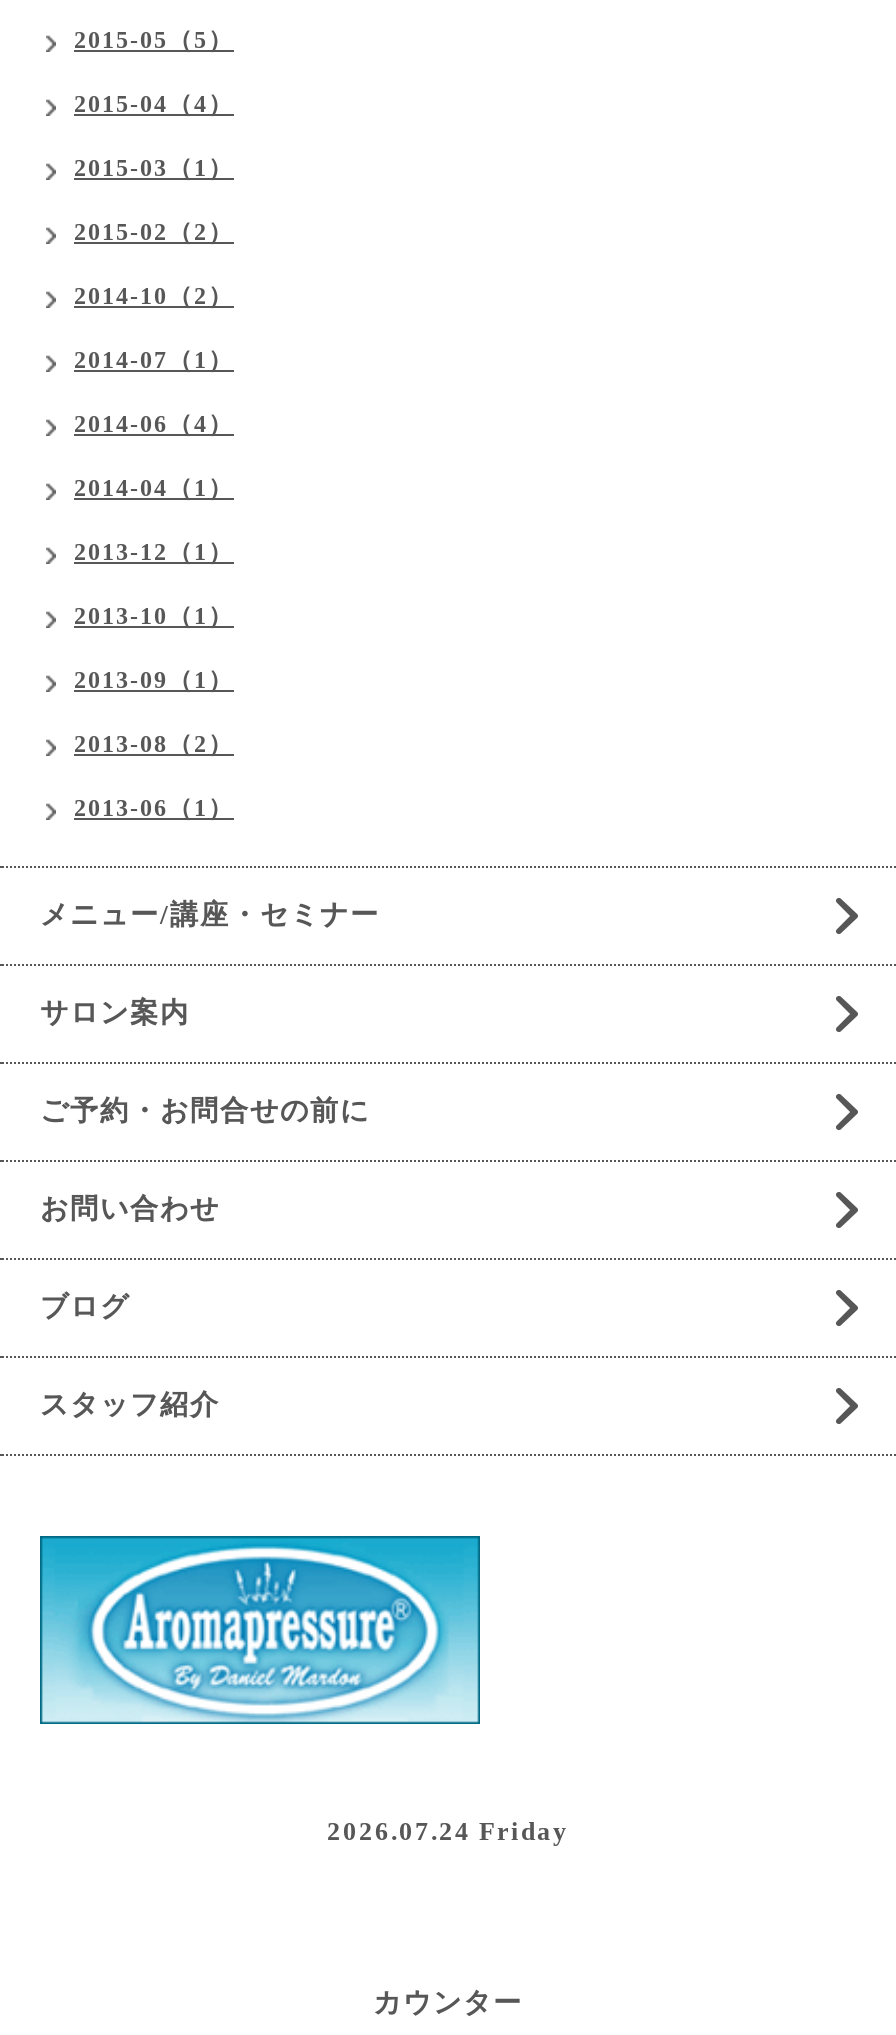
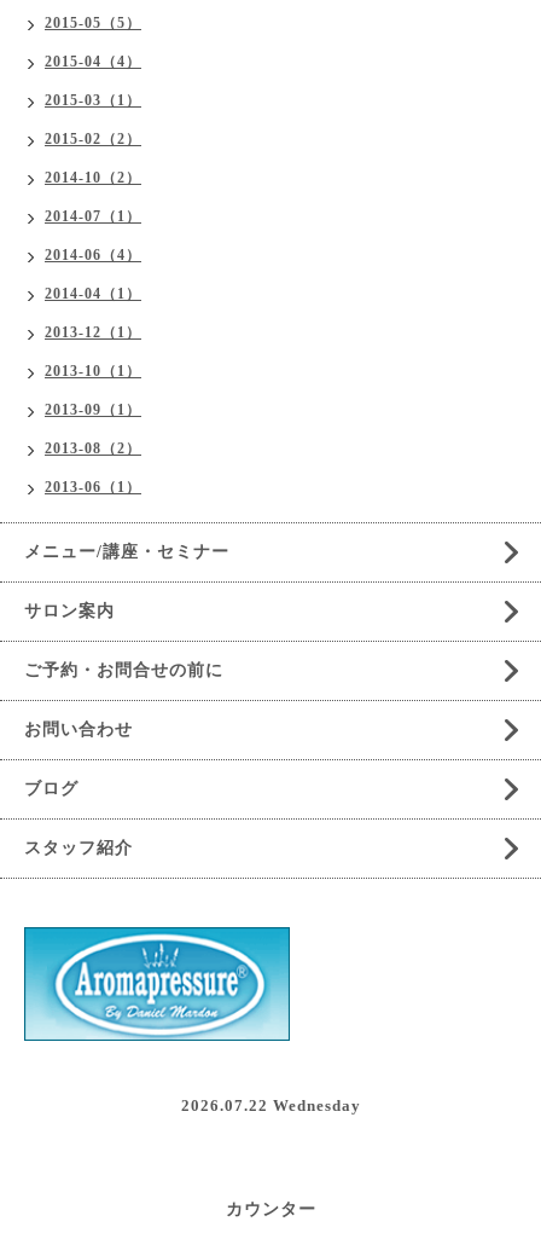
- 2026.07.24 Friday
+ 2026.07.22 Wednesday
